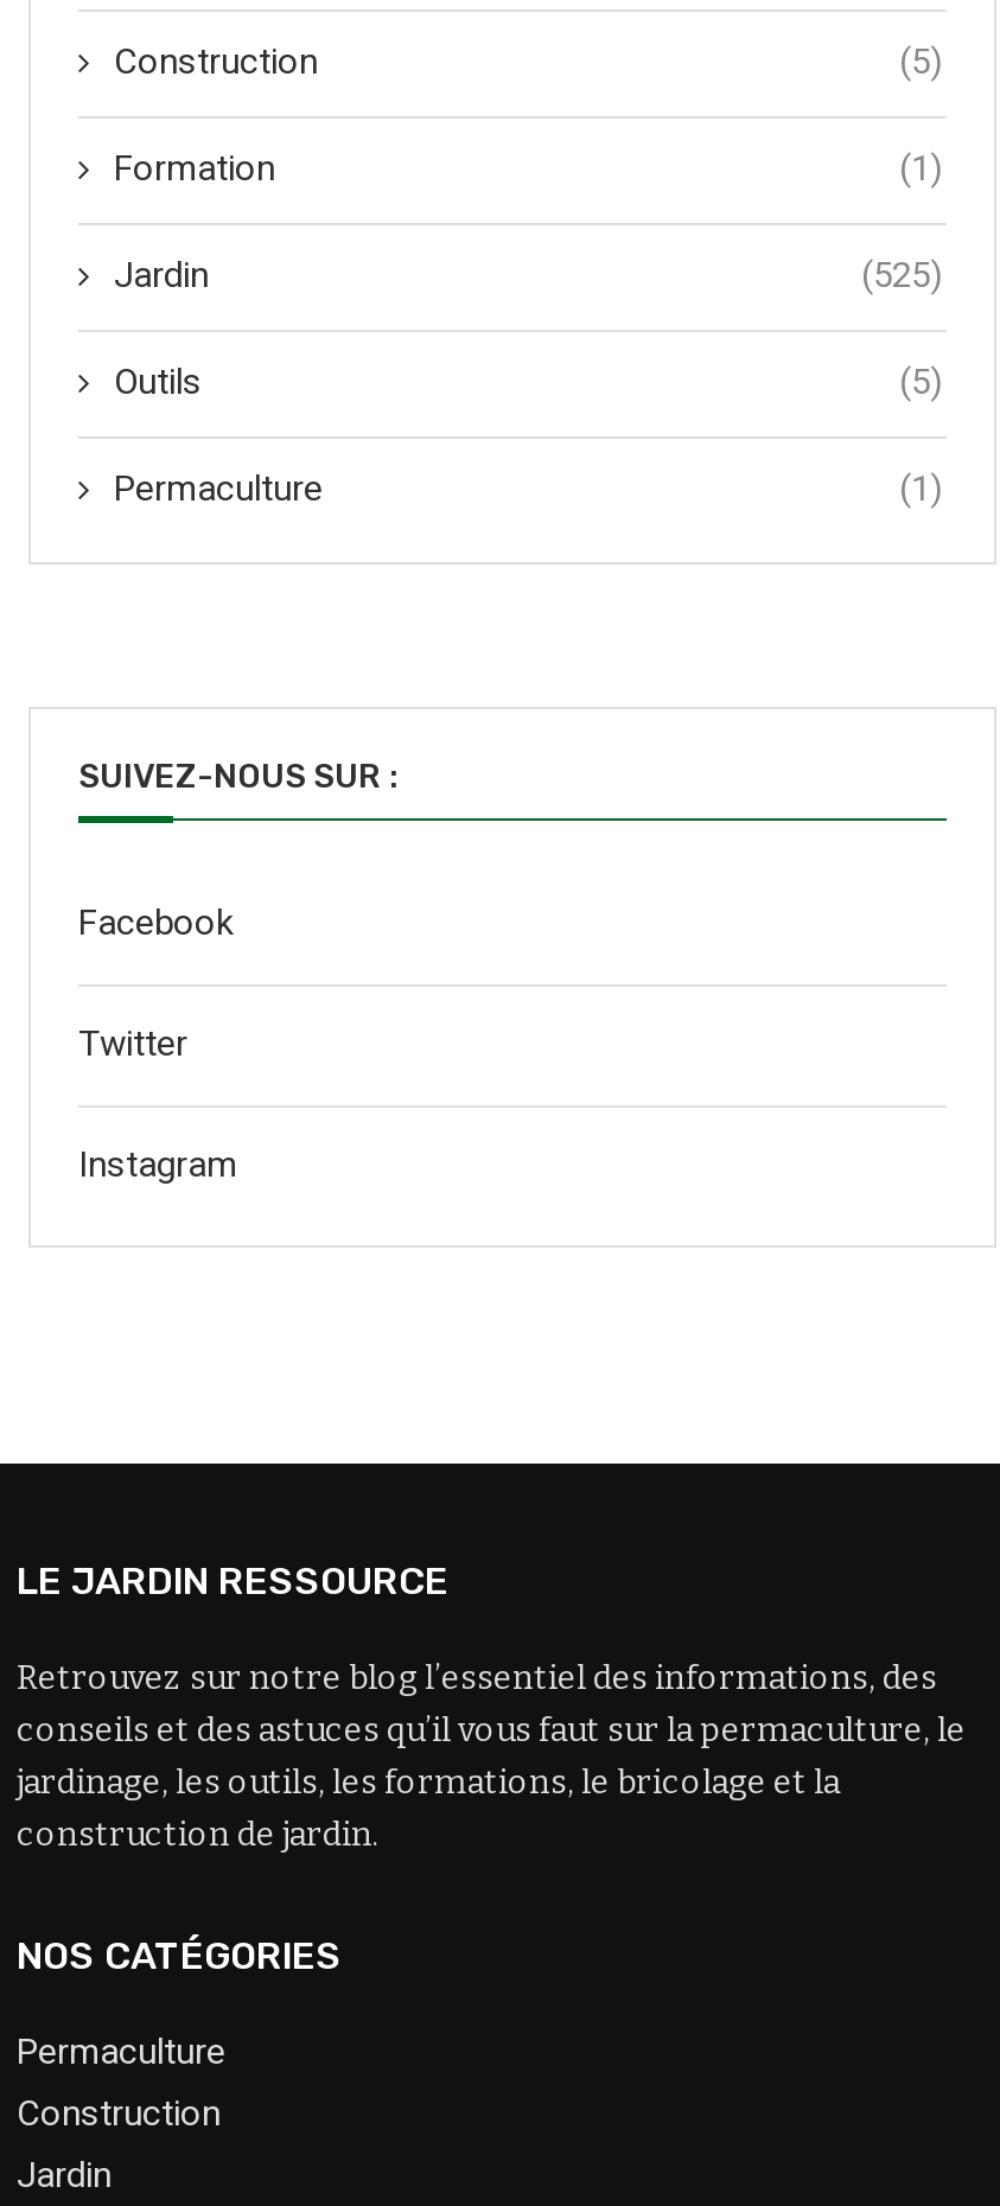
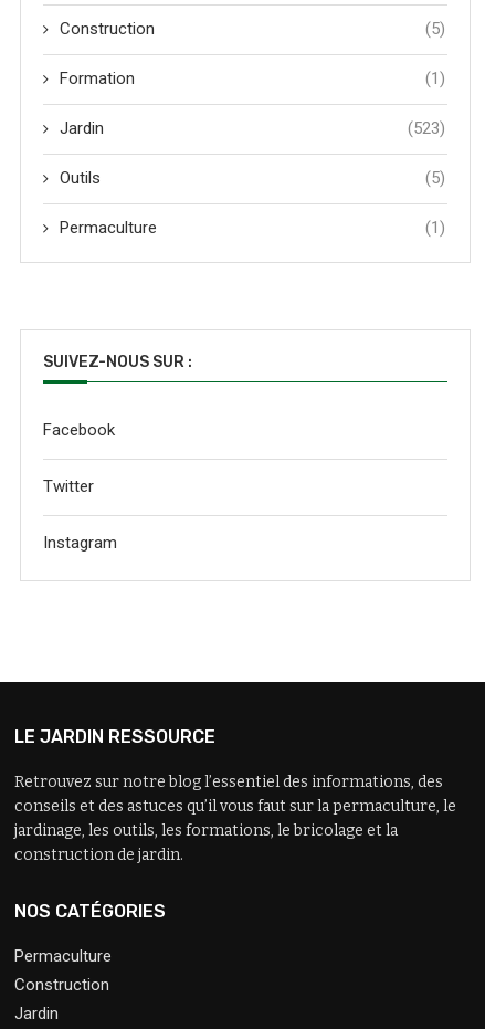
- (525)
+ (523)
